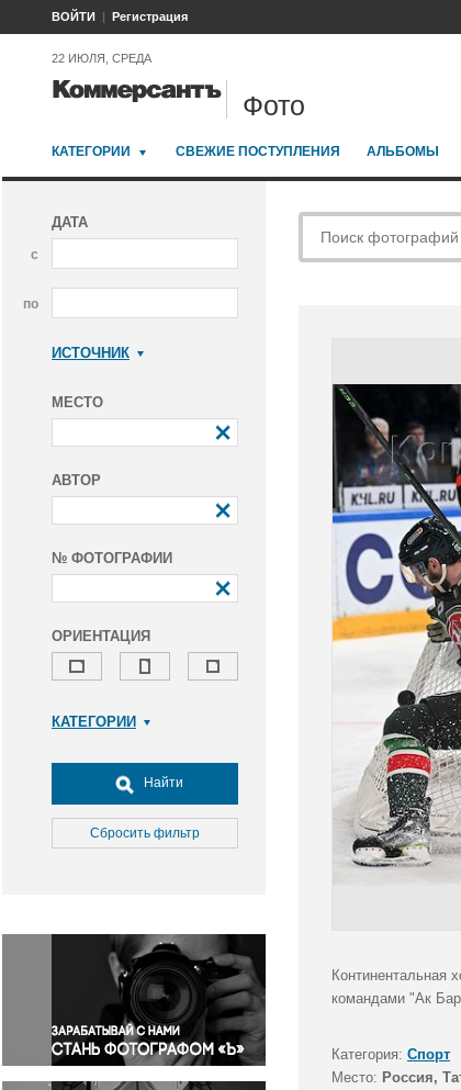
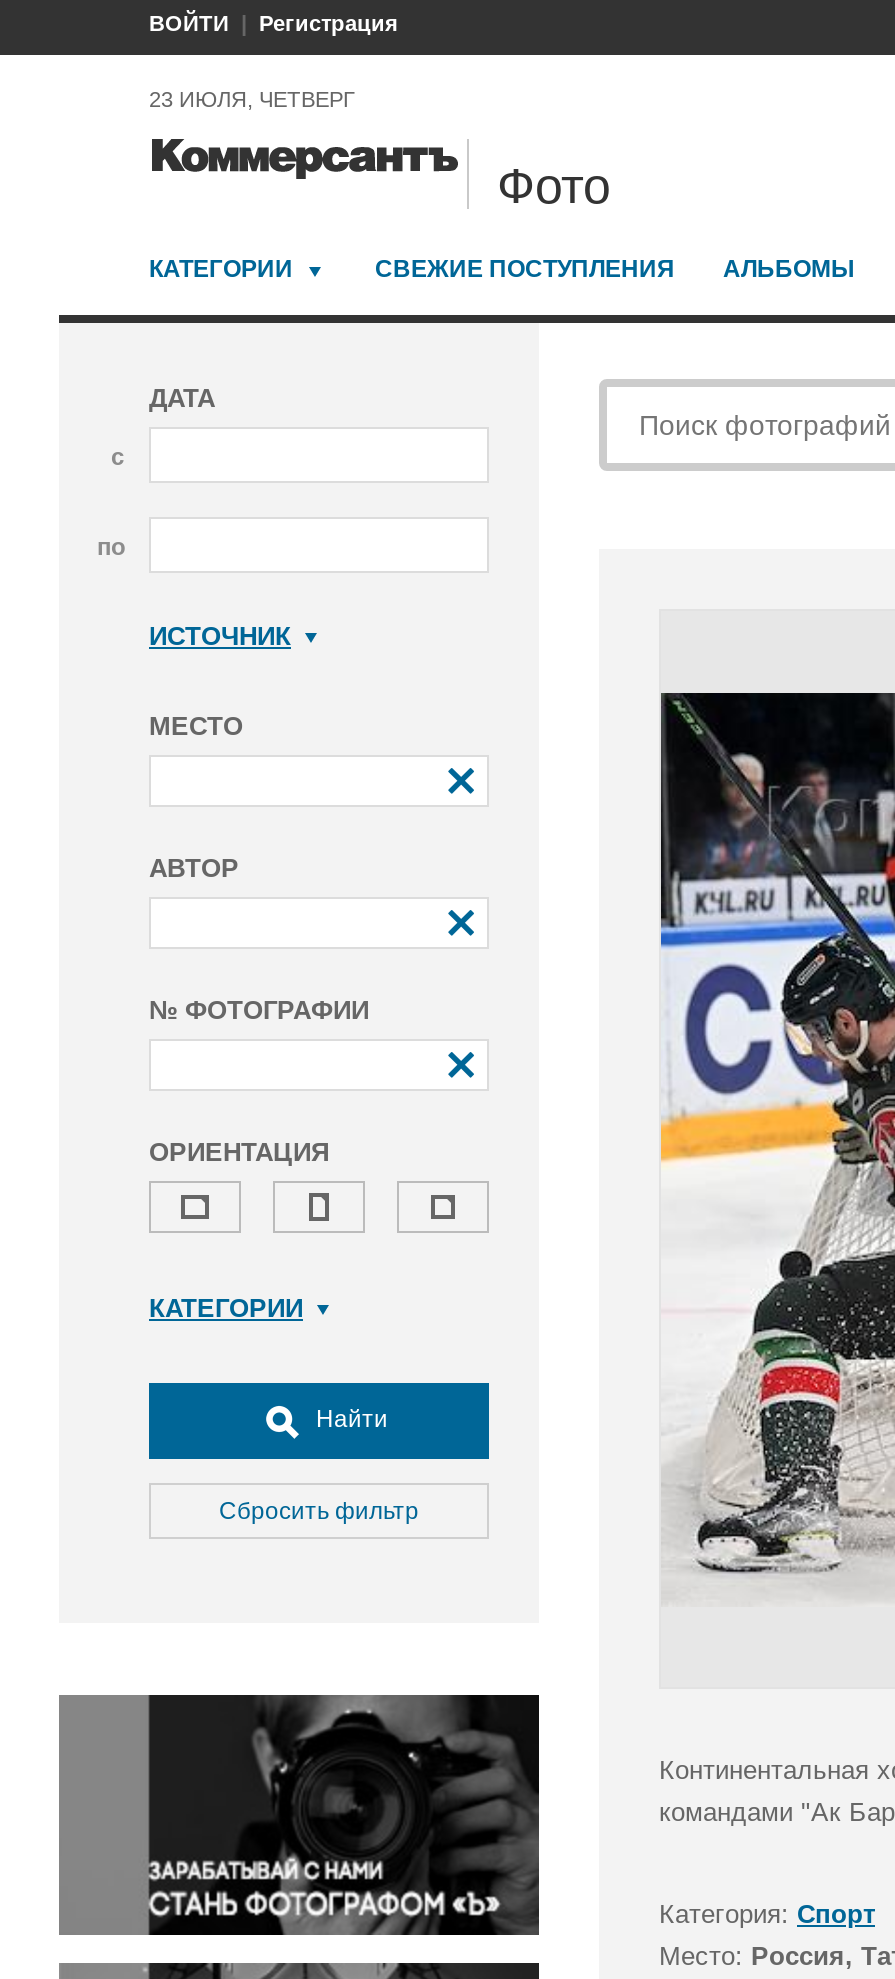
- 22 ИЮЛЯ, СРЕДА
+ 23 ИЮЛЯ, ЧЕТВЕРГ
